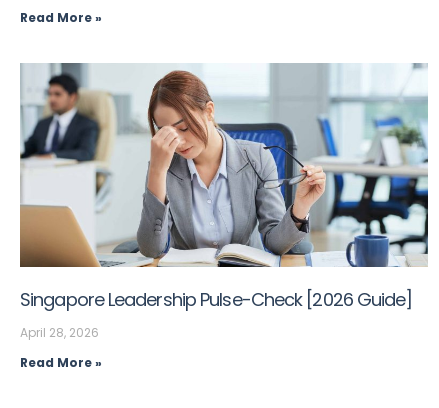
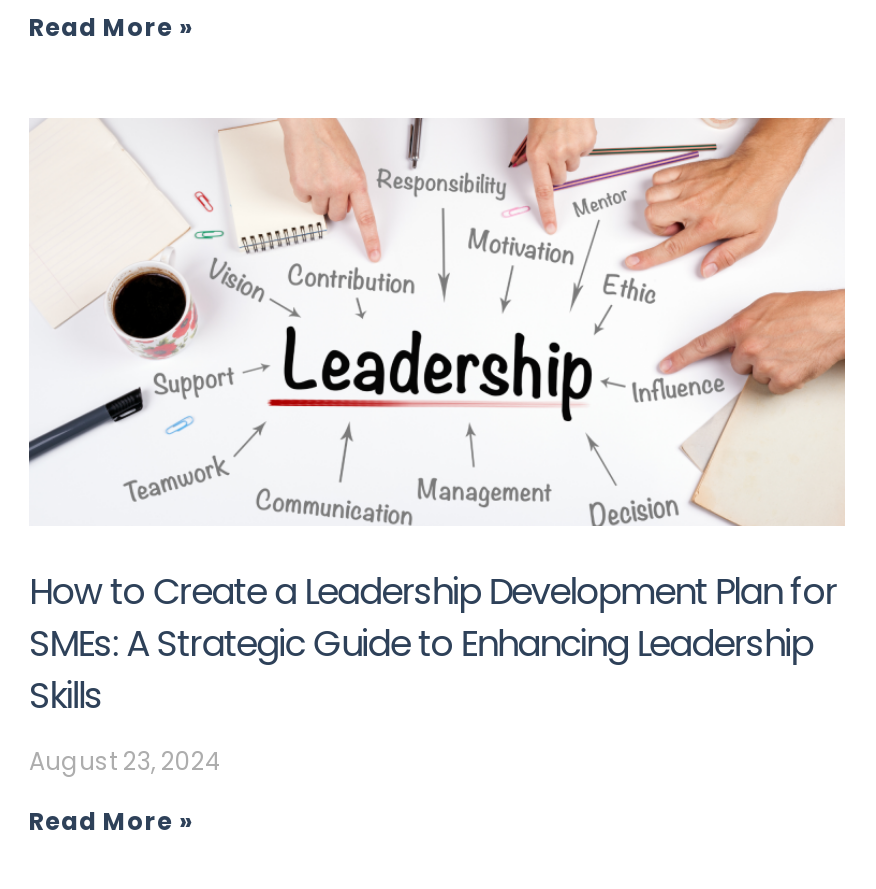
- [image]
+ [image]

- Singapore Leadership Pulse-Check [2026 Guide]
+ How to Create a Leadership Development Plan for
+ SMEs: A Strategic Guide to Enhancing Leadership
+ Skills

- April 28, 2026
+ August 23, 2024
